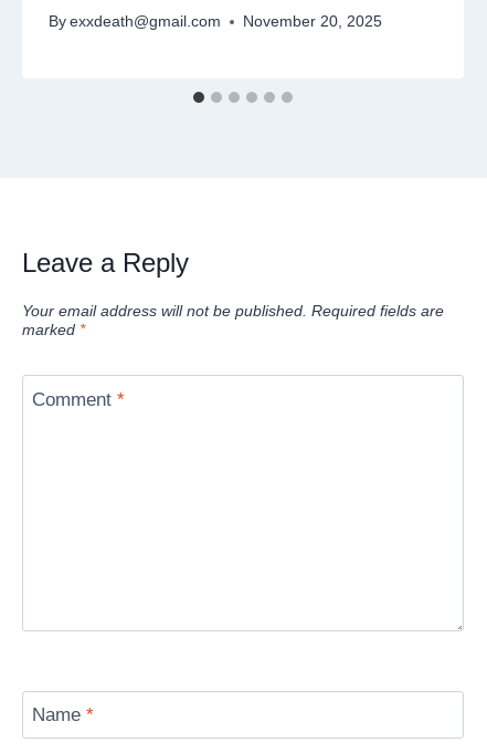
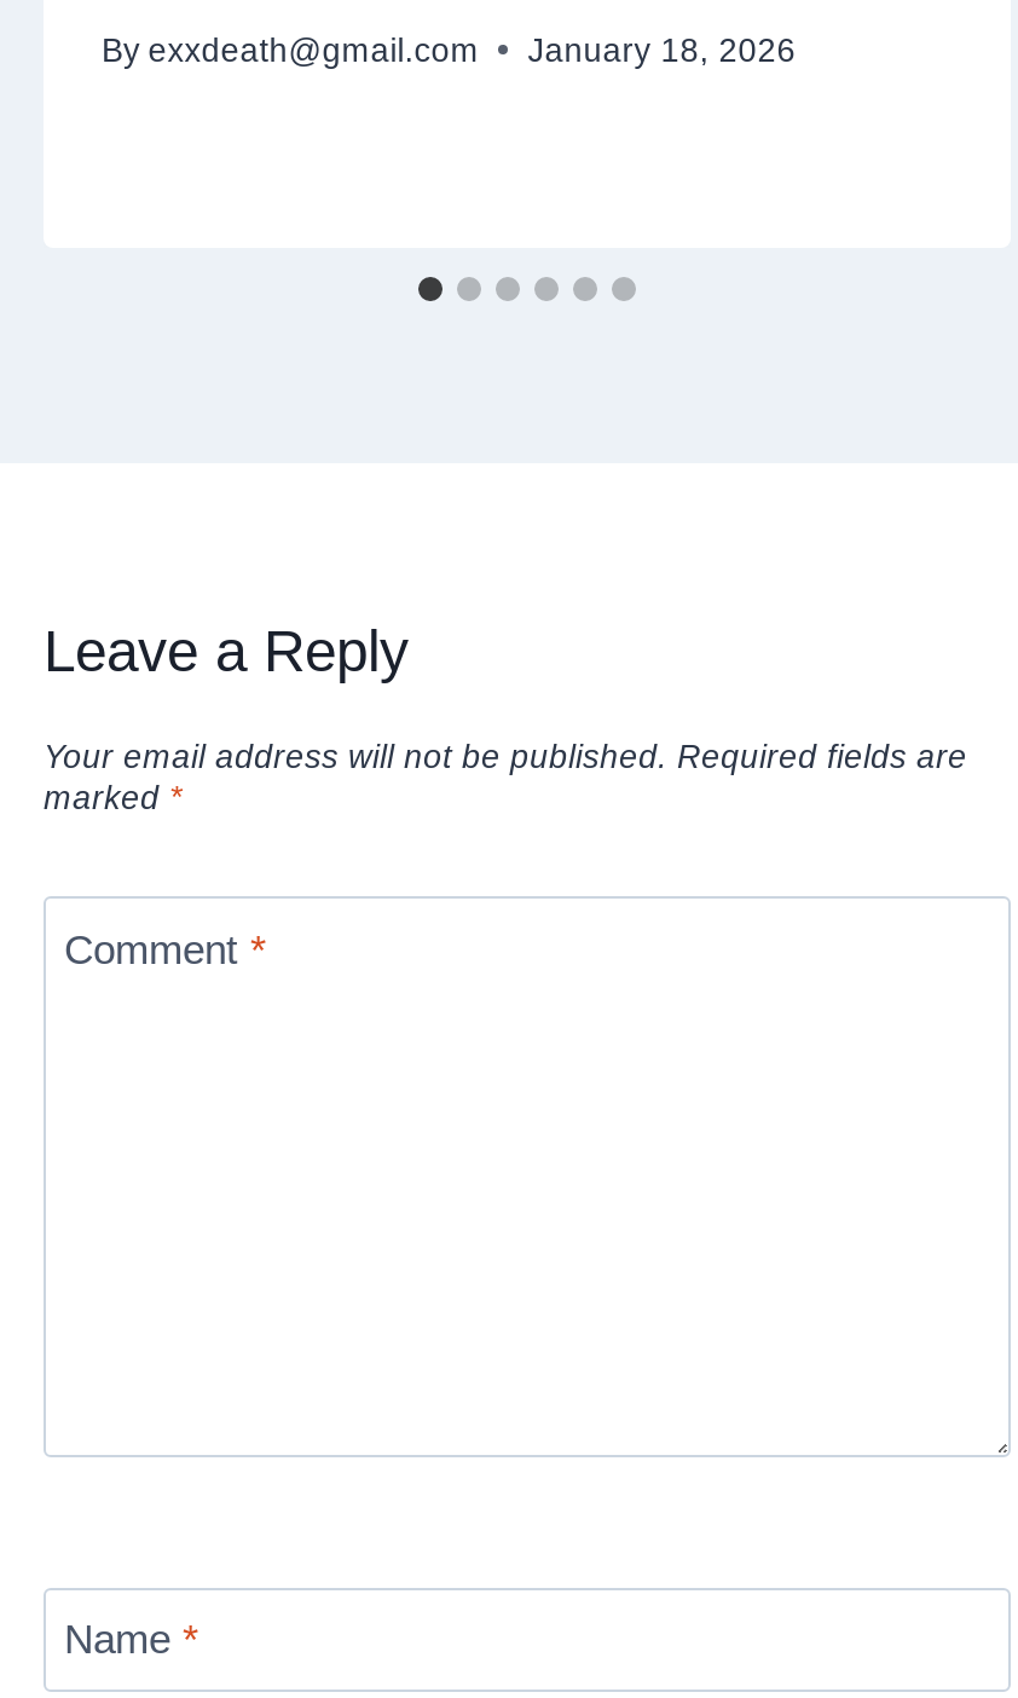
- By exxdeath@gmail.com November 20, 2025
+ By exxdeath@gmail.com January 18, 2026
